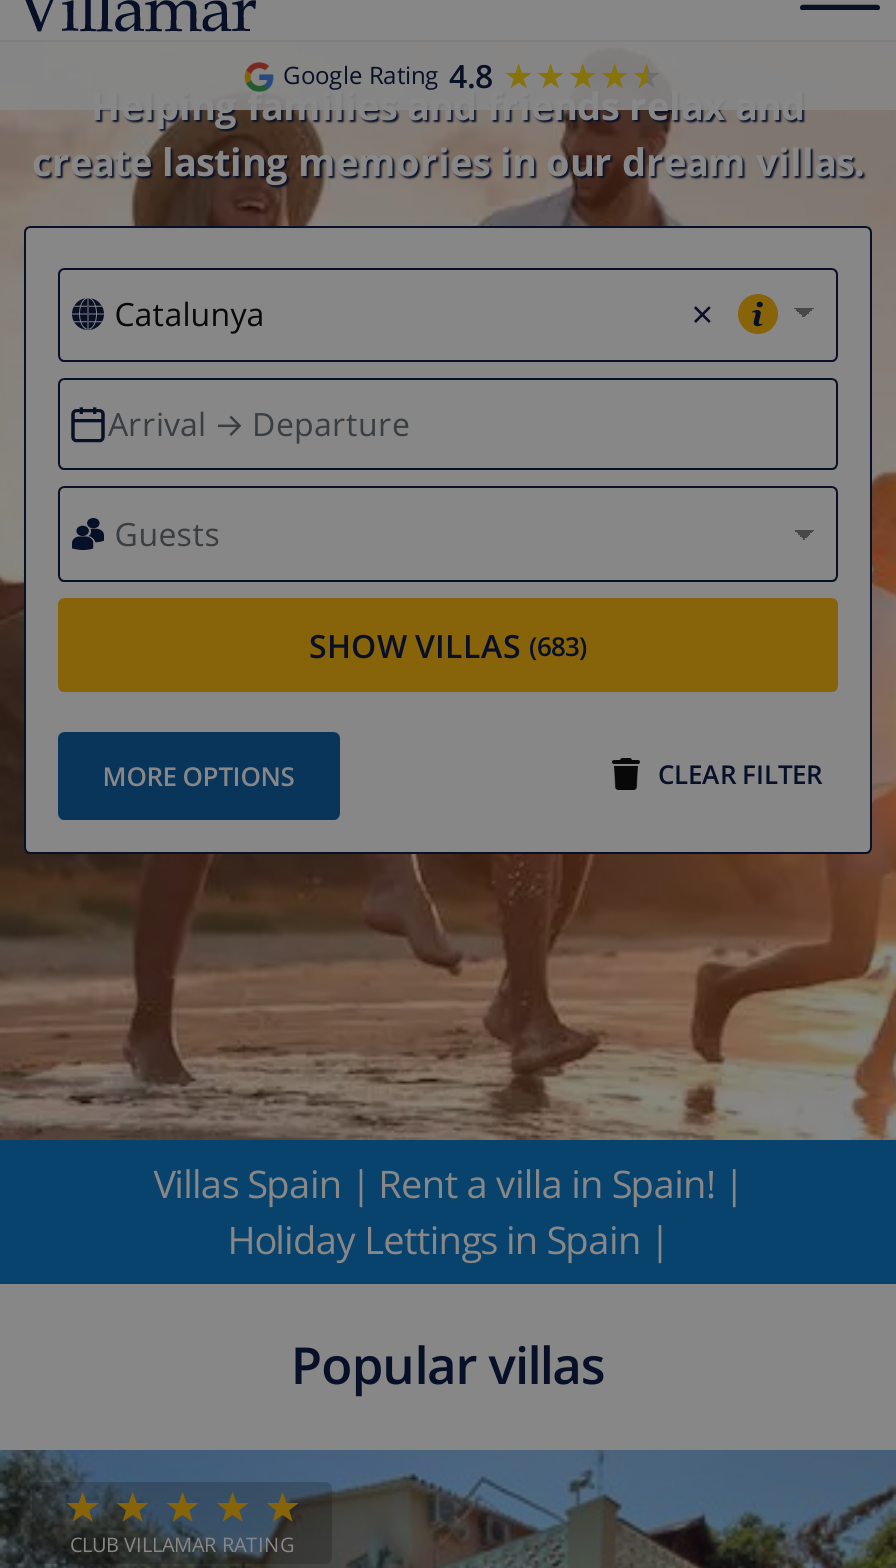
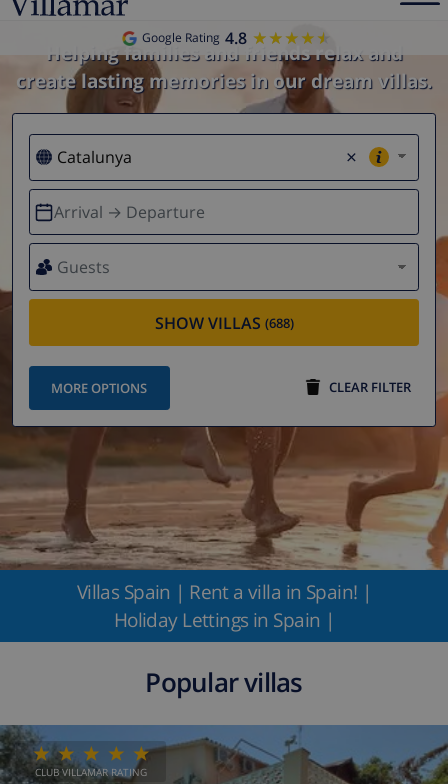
- SHOW VILLAS (683)
+ SHOW VILLAS (688)
